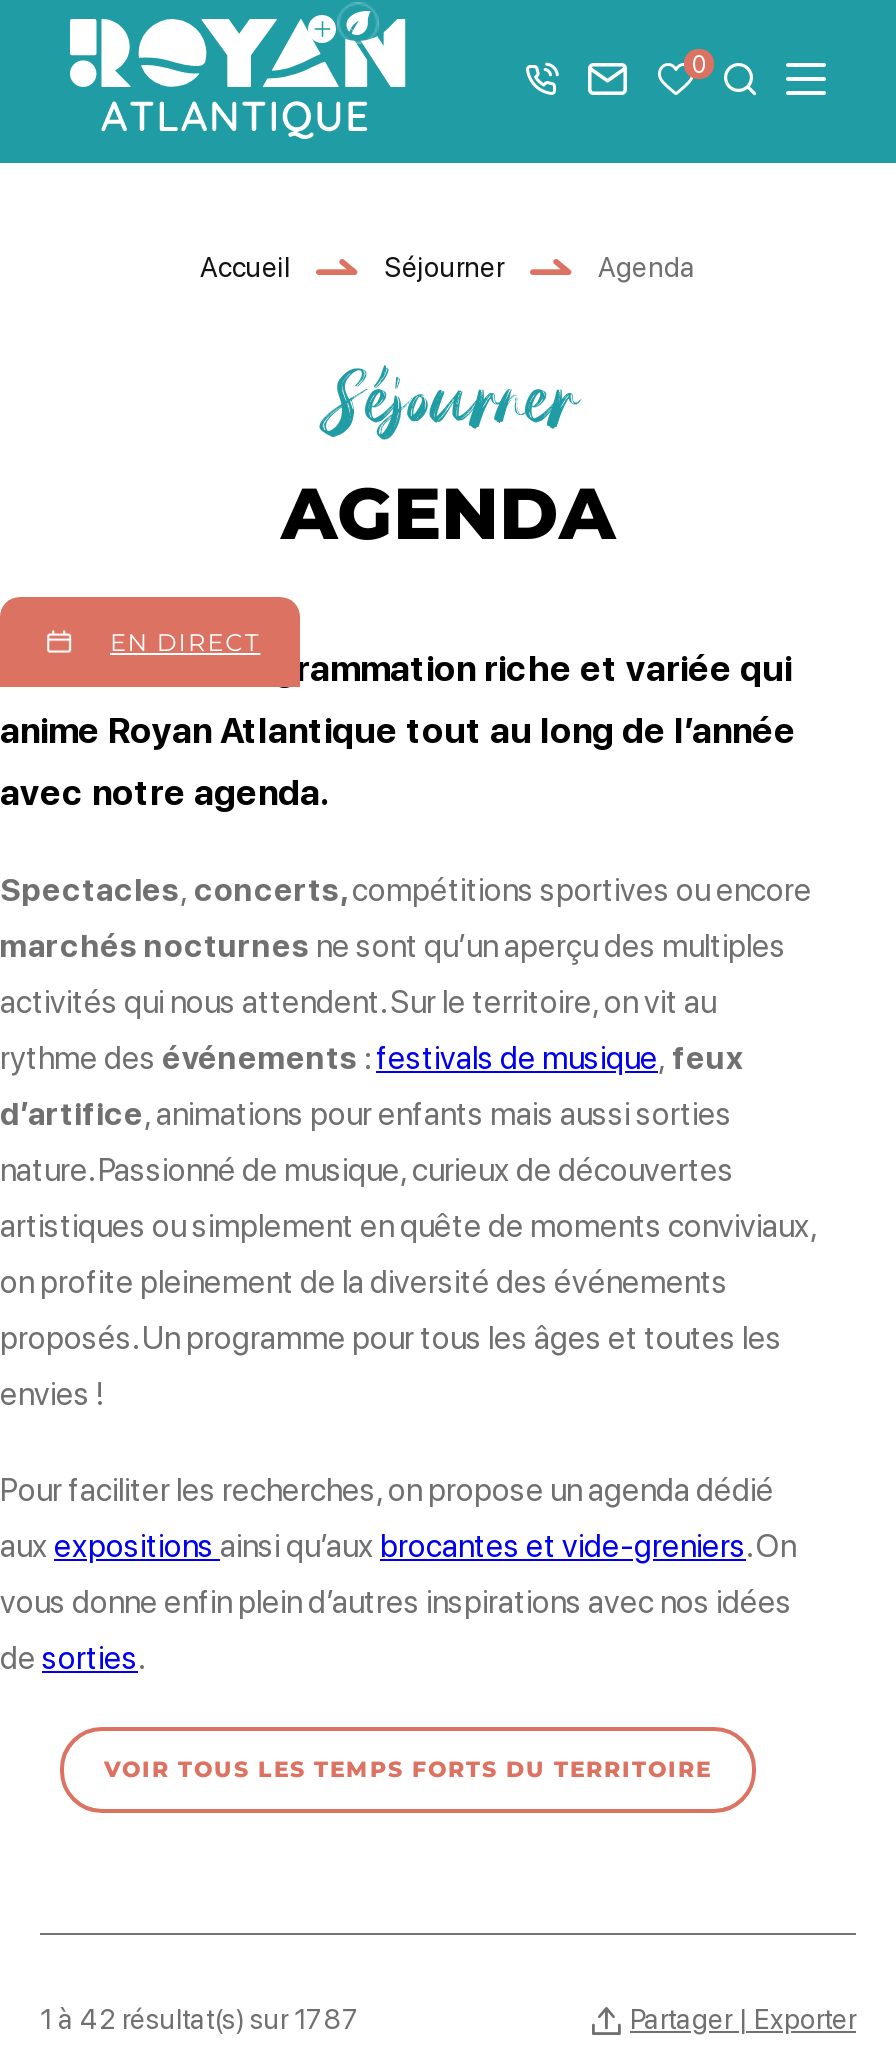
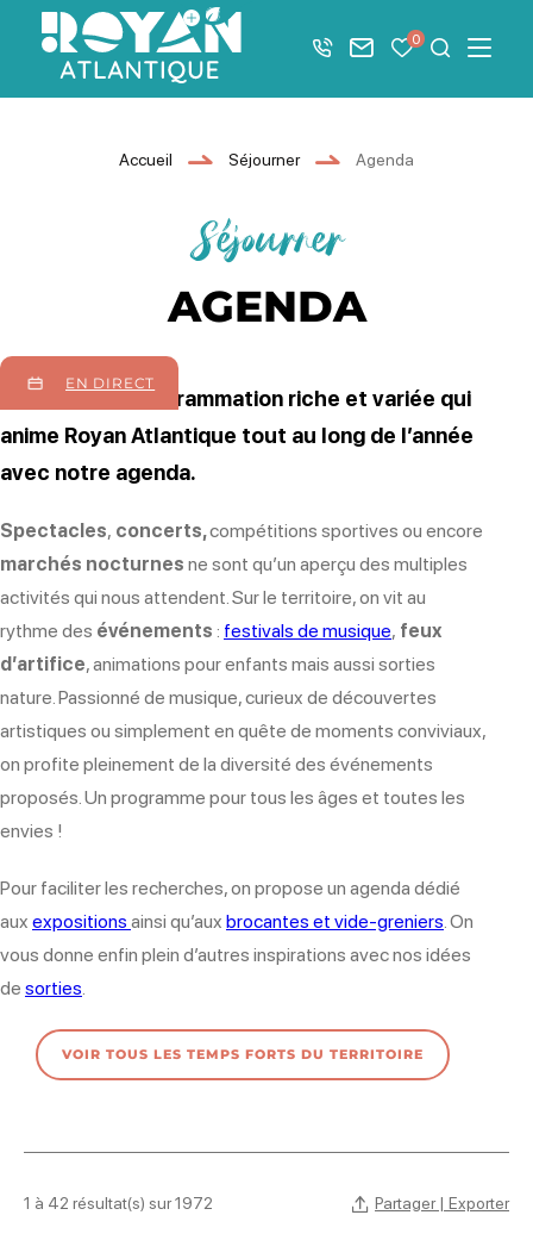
- 1 à 42 résultat(s) sur 1787
+ 1 à 42 résultat(s) sur 1972
